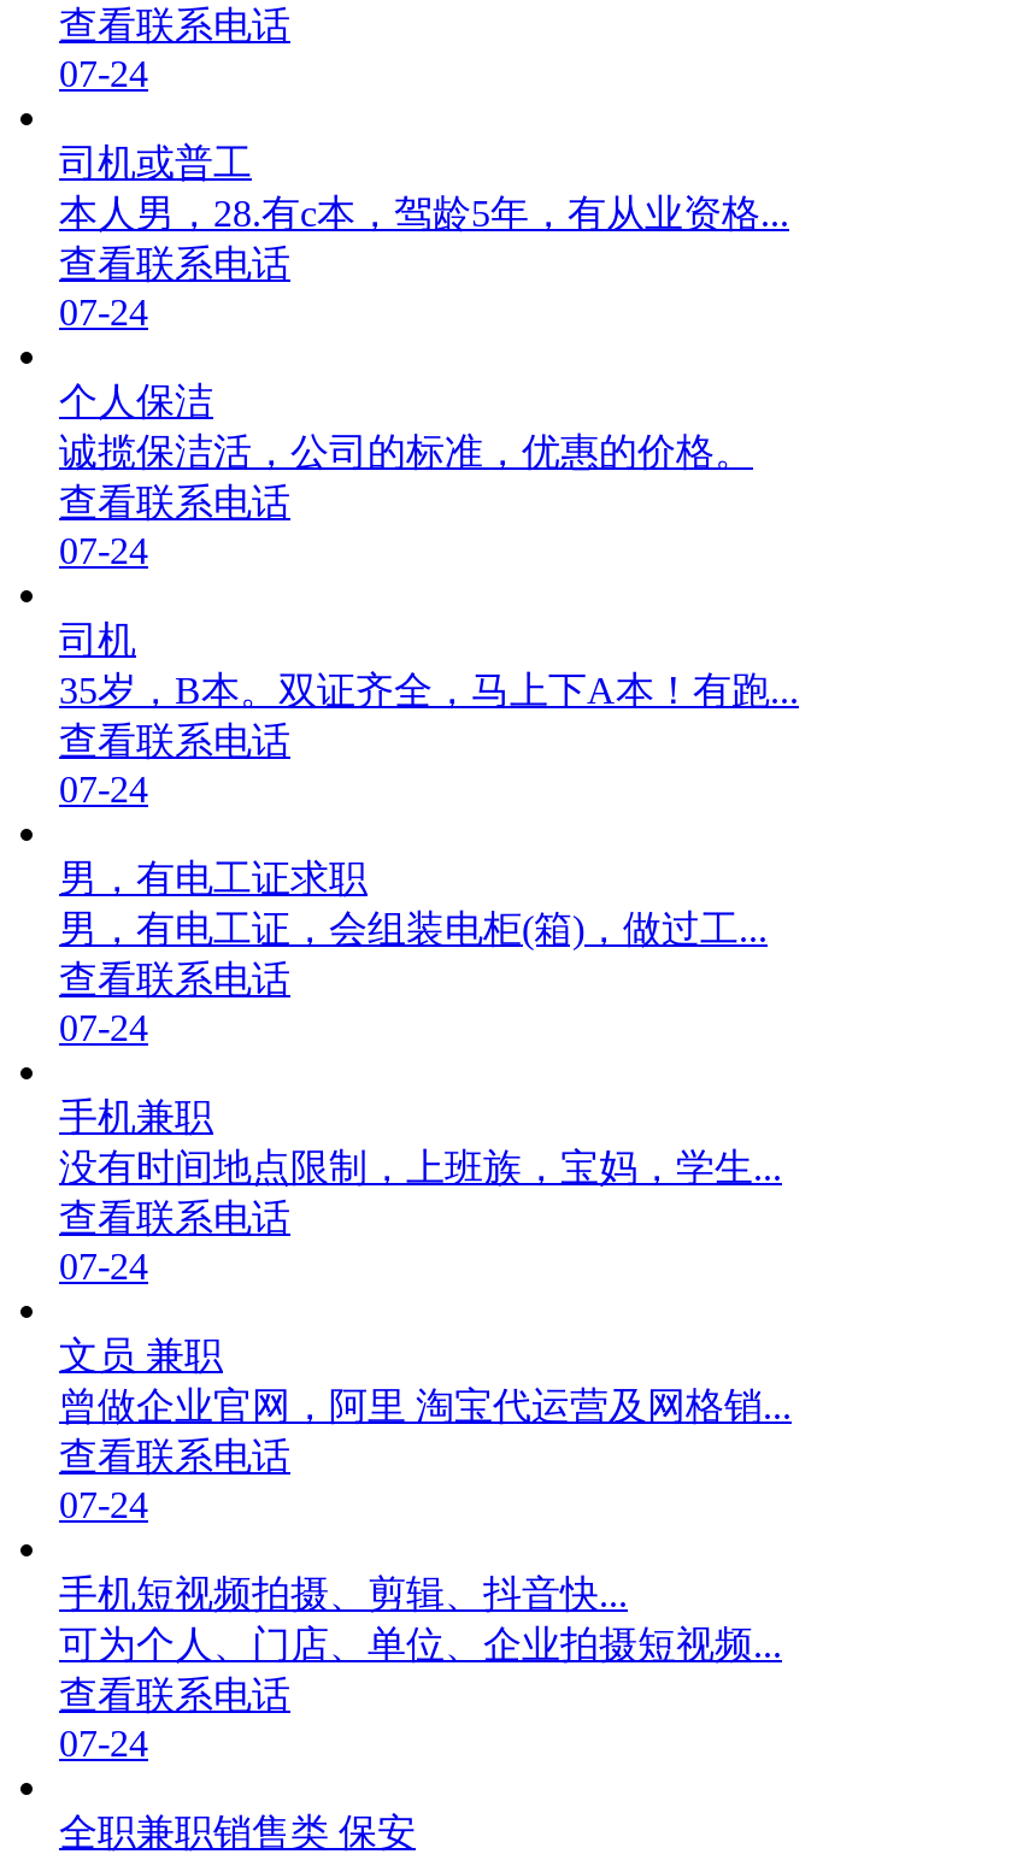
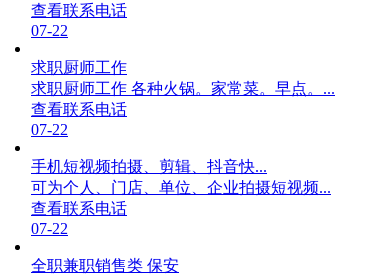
- 07-24
+ 07-22

- 司机或普工
- 本人男，28.有c本，驾龄5年，有从业资格...
+ 求职厨师工作
+ 求职厨师工作 各种火锅。家常菜。早点。...

- 07-24
- 个人保洁
- 诚揽保洁活，公司的标准，优惠的价格。
- 查看联系电话
- 07-24
- 司机
- 35岁，B本。双证齐全，马上下A本！有跑...
- 查看联系电话
- 07-24
- 男，有电工证求职
- 男，有电工证，会组装电柜(箱)，做过工...
- 查看联系电话
- 07-24
- 手机兼职
- 没有时间地点限制，上班族，宝妈，学生...
- 查看联系电话
- 07-24
- 文员 兼职
- 曾做企业官网，阿里 淘宝代运营及网格销...
- 查看联系电话
- 07-24
+ 07-22

- 07-24
+ 07-22
